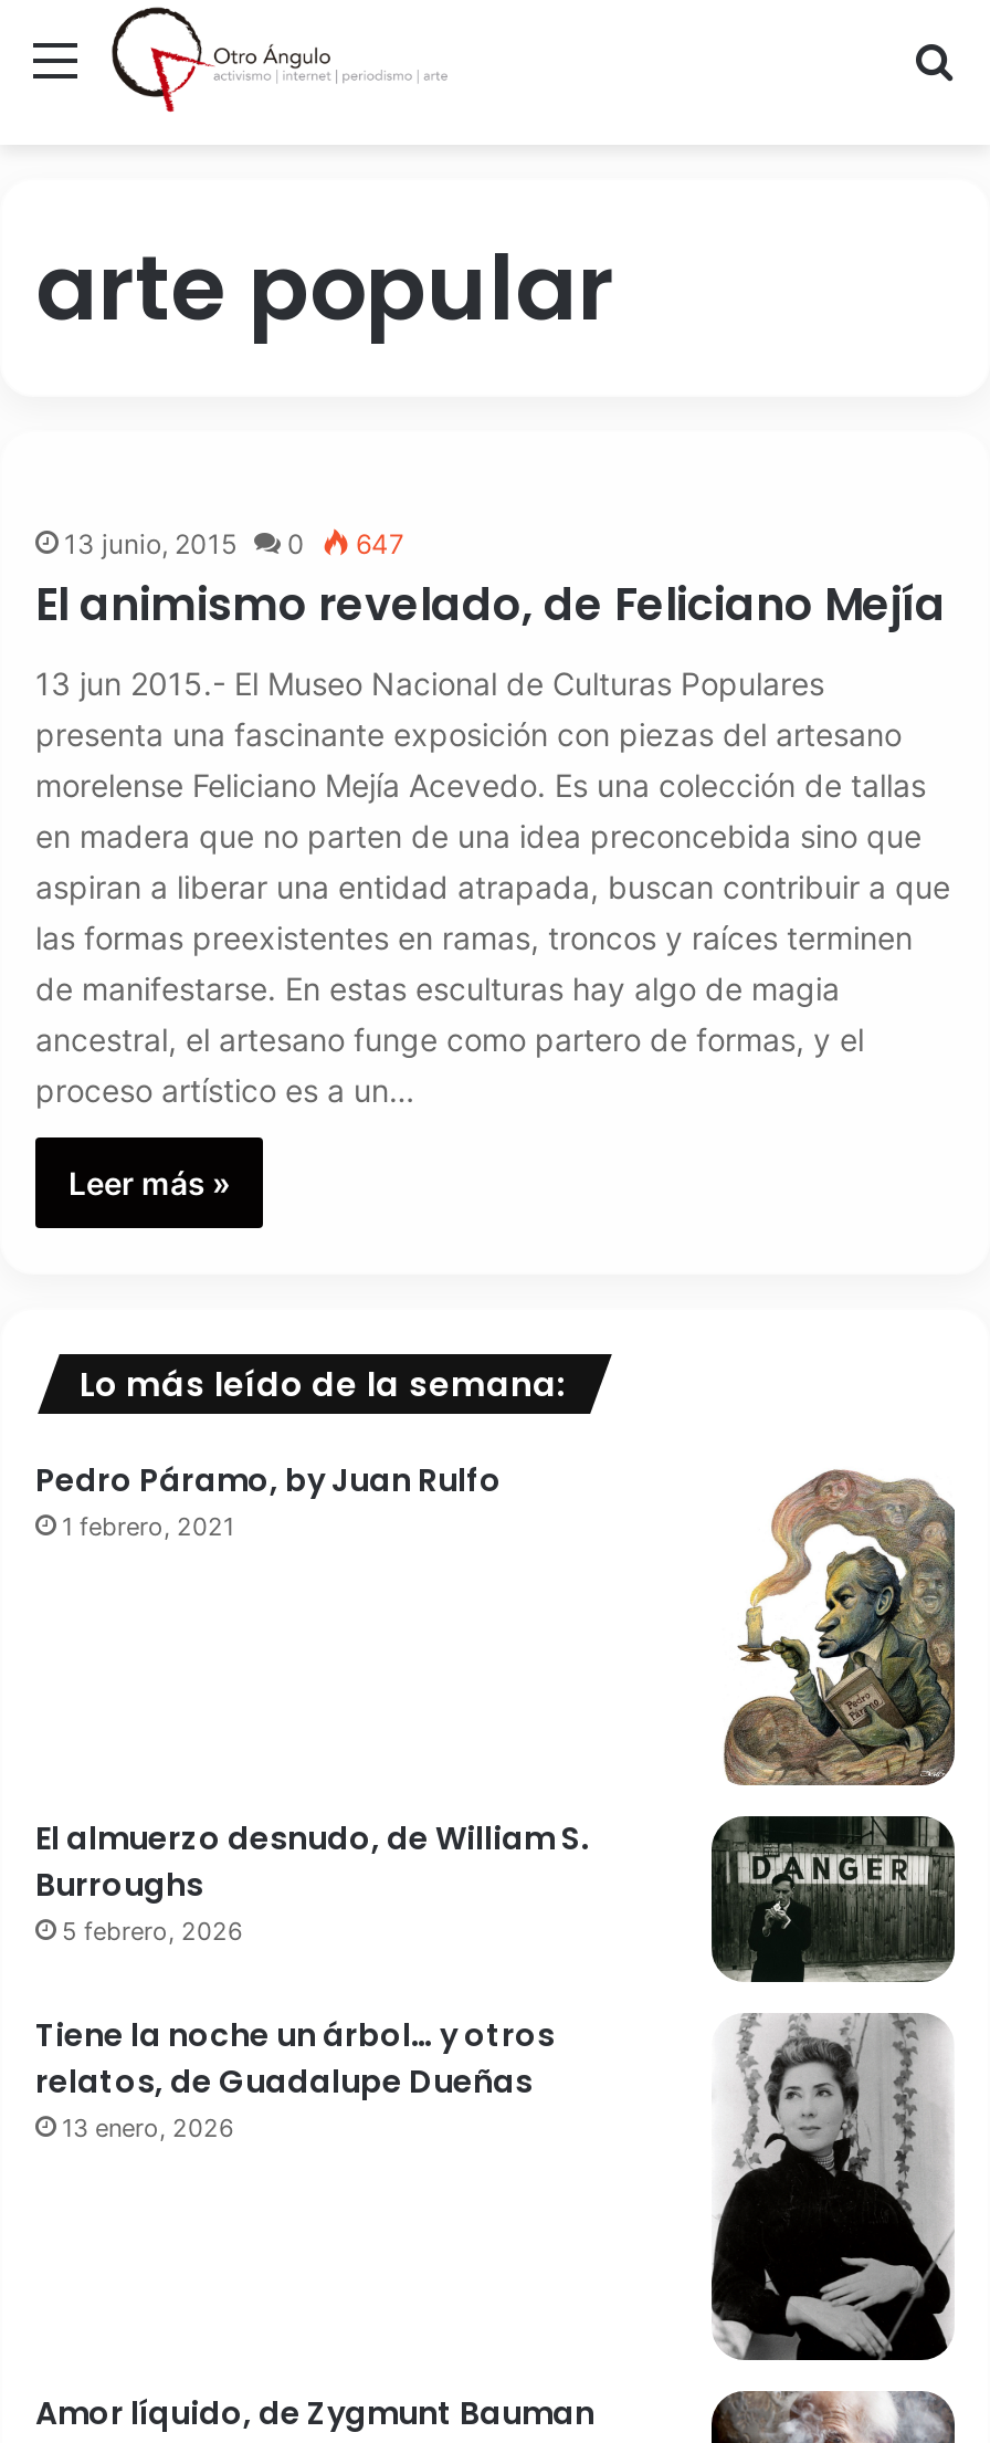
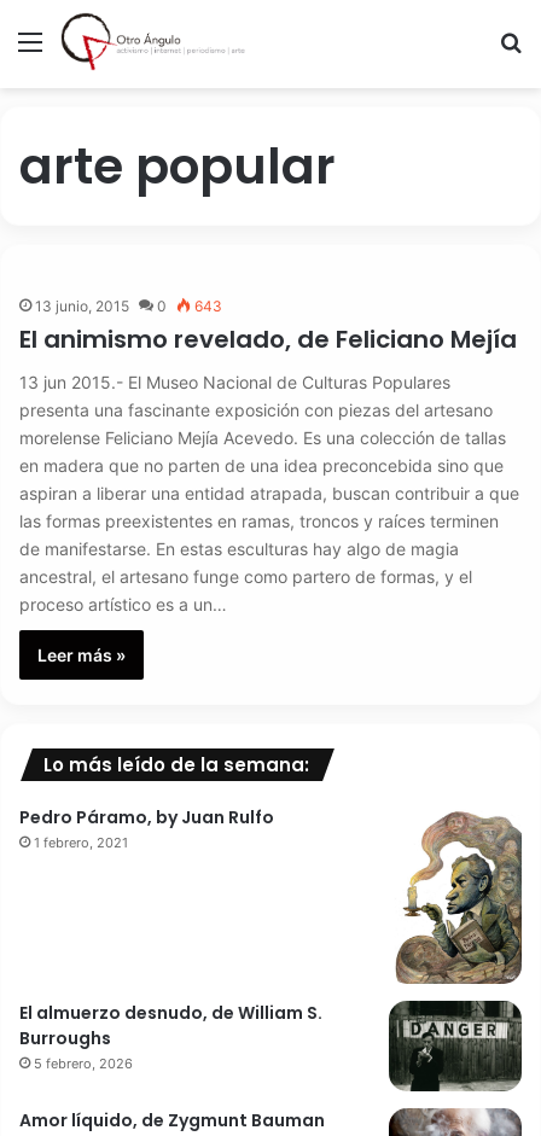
- 13 junio, 2015 0 647
+ 13 junio, 2015 0 643

- Tiene la noche un árbol… y otros
- relatos, de Guadalupe Dueñas
- 13 enero, 2026

- [image]
